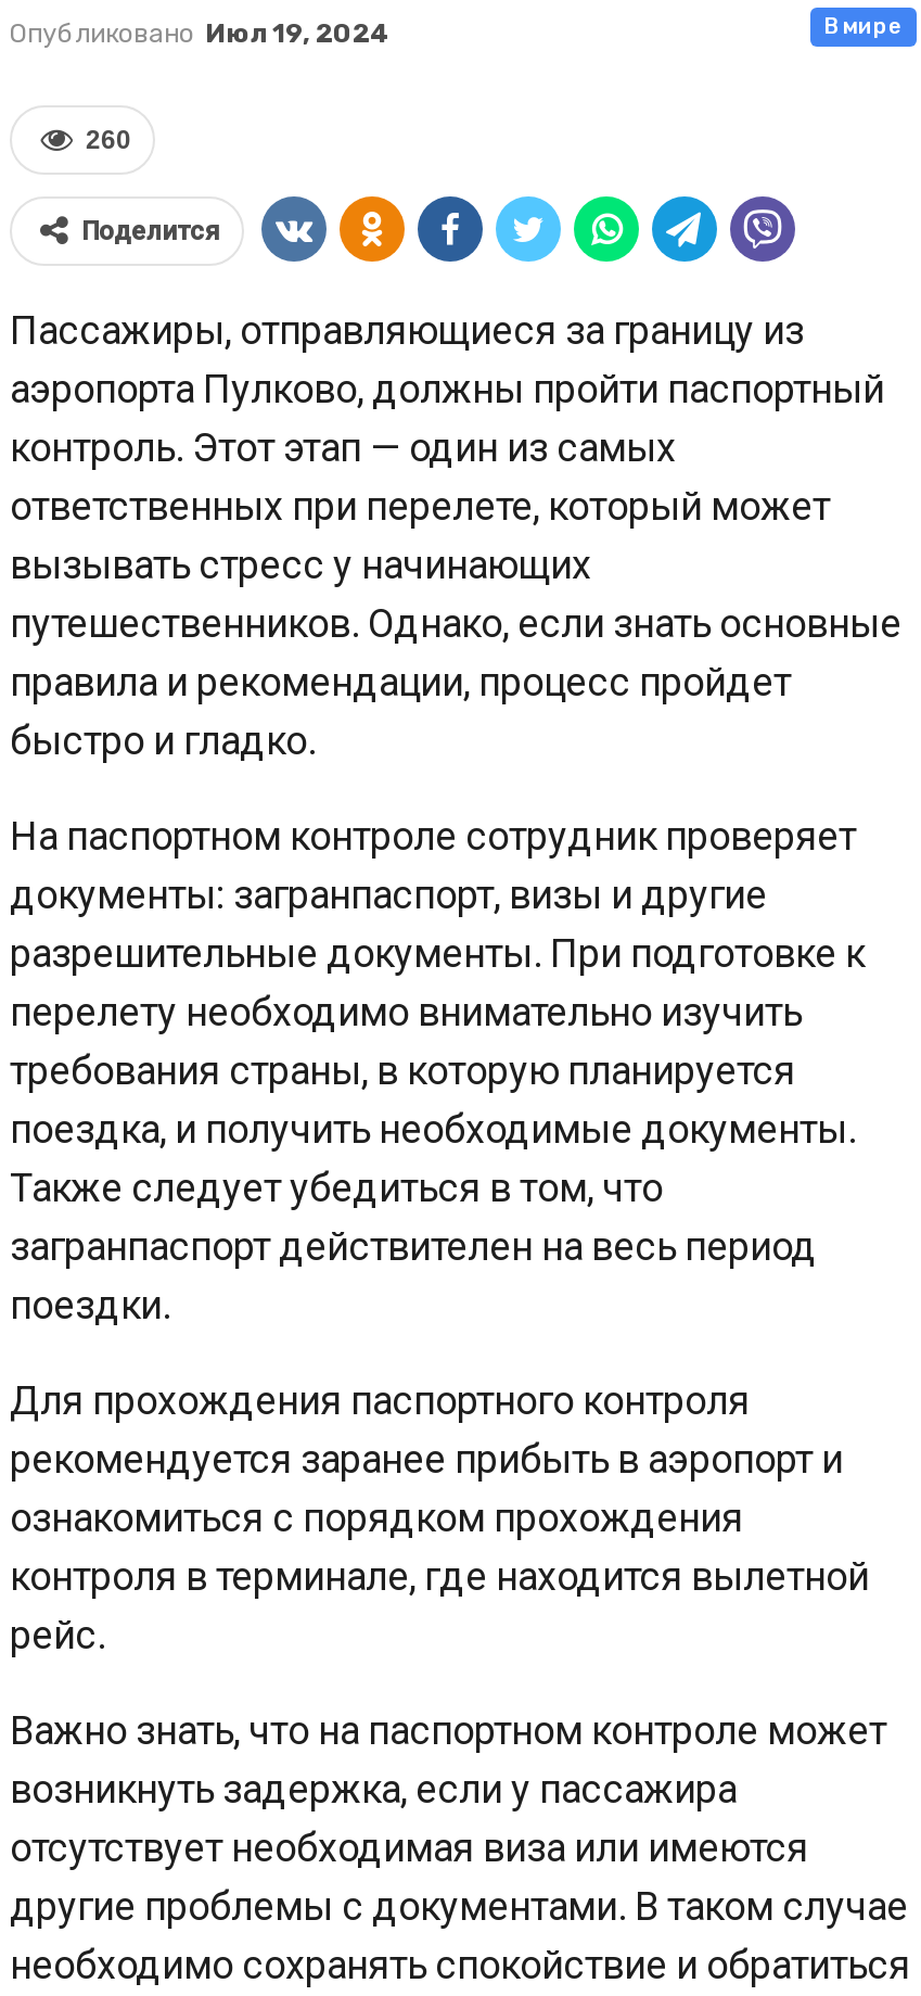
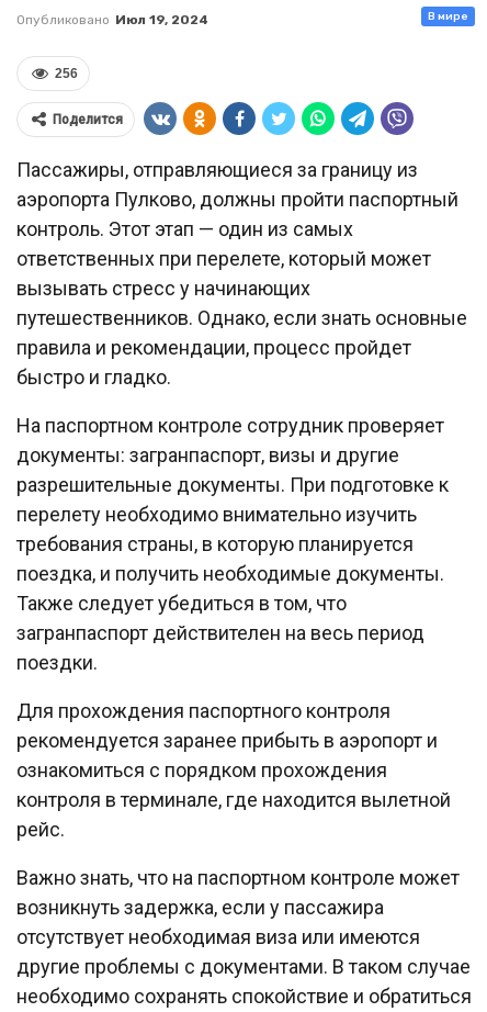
- 260
+ 256
